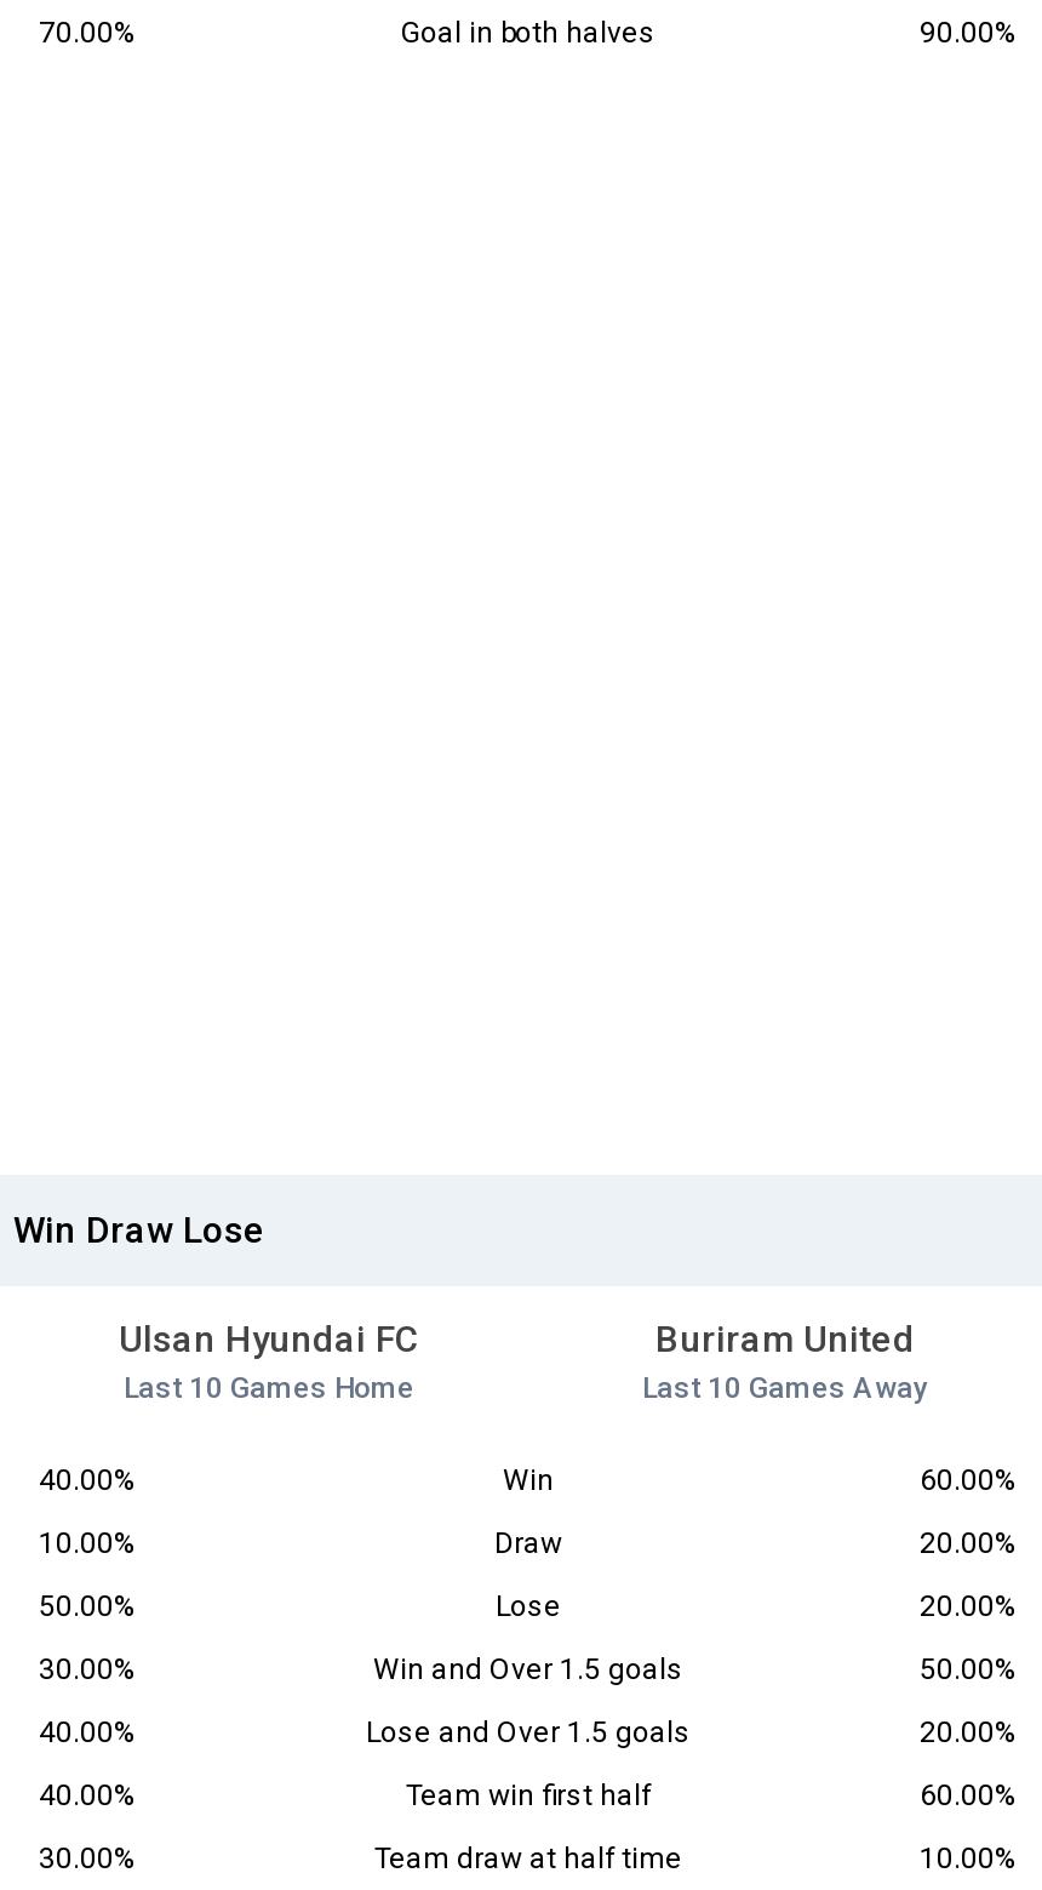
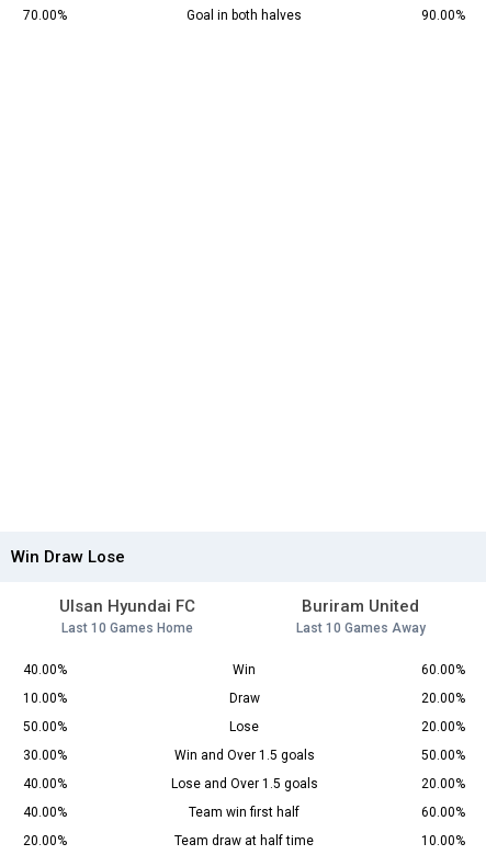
- 30.00%
+ 20.00%
